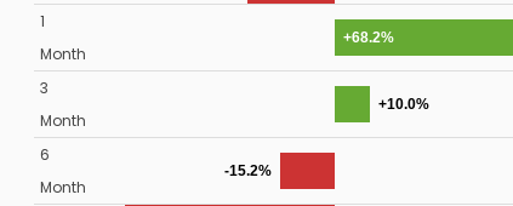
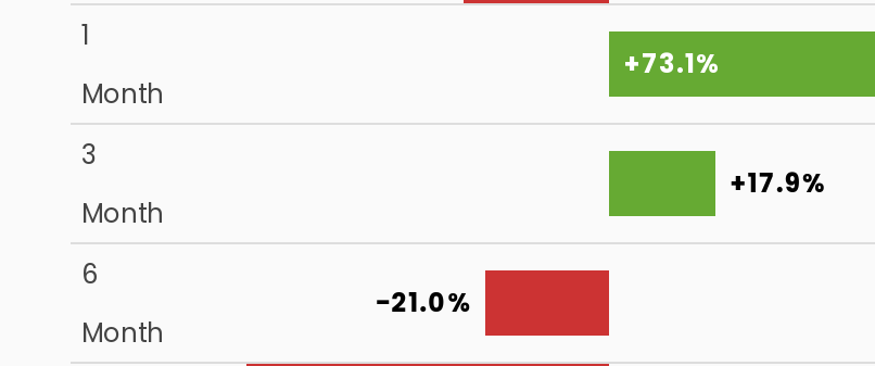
- +68.2%
+ +73.1%

- +10.0%
+ +17.9%

- -15.2%
+ -21.0%
